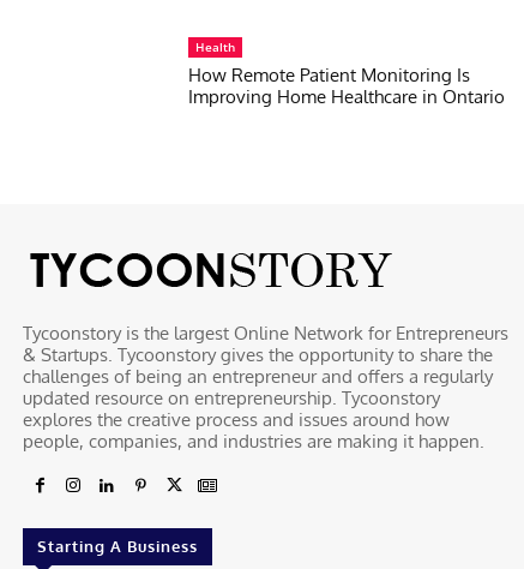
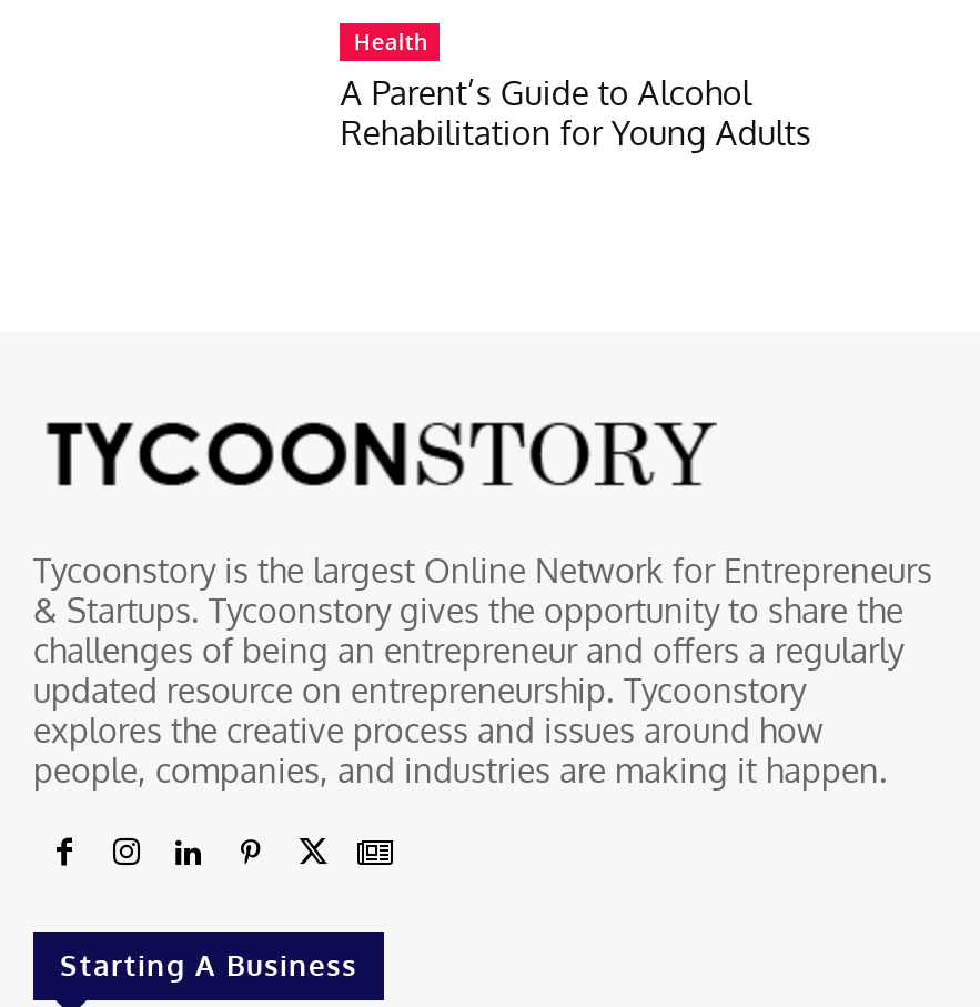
- How Remote Patient Monitoring Is
- Improving Home Healthcare in Ontario
+ A Parent’s Guide to Alcohol
+ Rehabilitation for Young Adults
